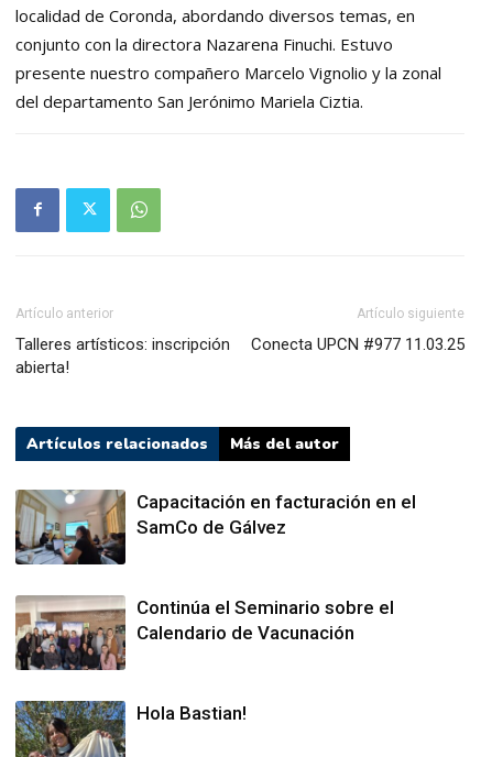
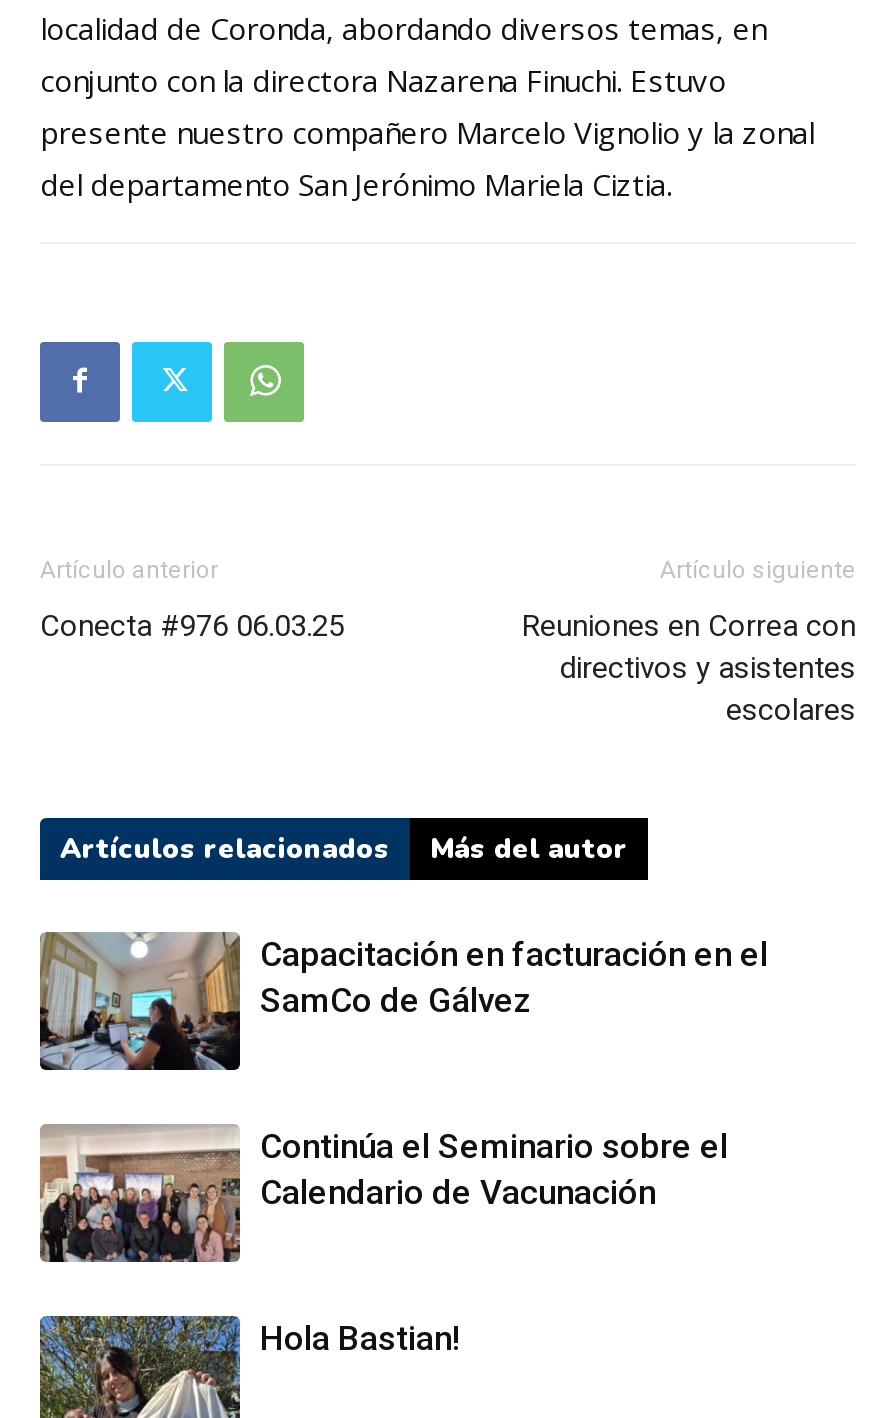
- Talleres artísticos: inscripción
- abierta!
+ Conecta #976 06.03.25

- Conecta UPCN #977 11.03.25
+ Reuniones en Correa con
+ directivos y asistentes
+ escolares
